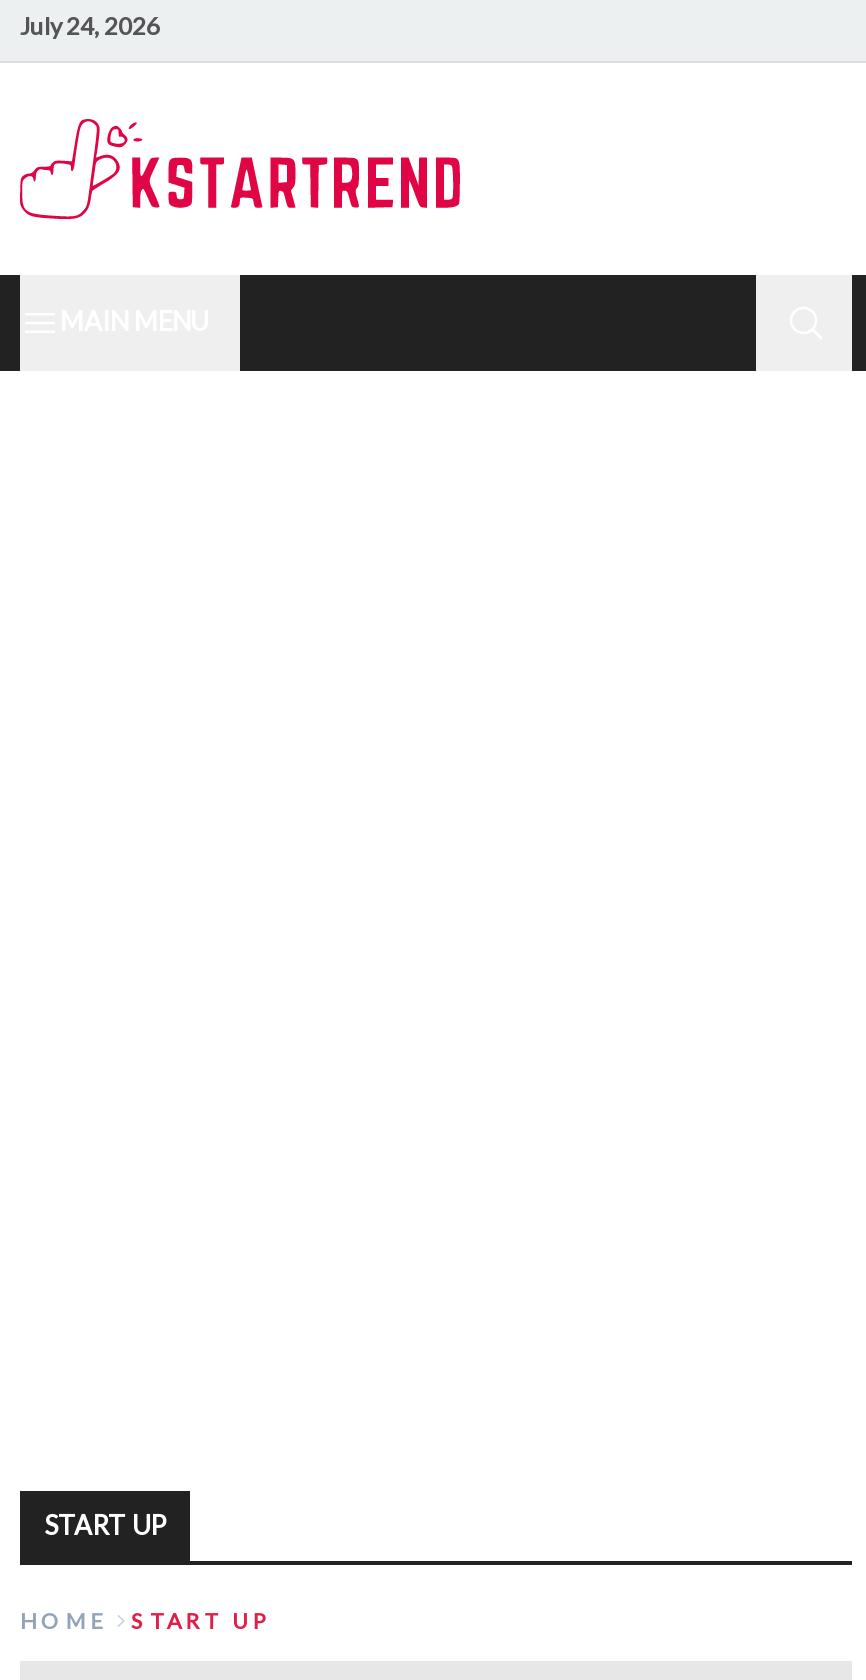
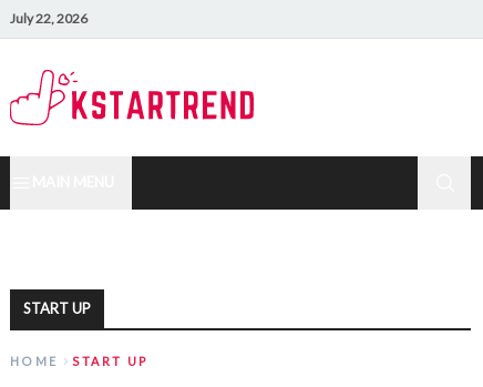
- July 24, 2026
+ July 22, 2026
